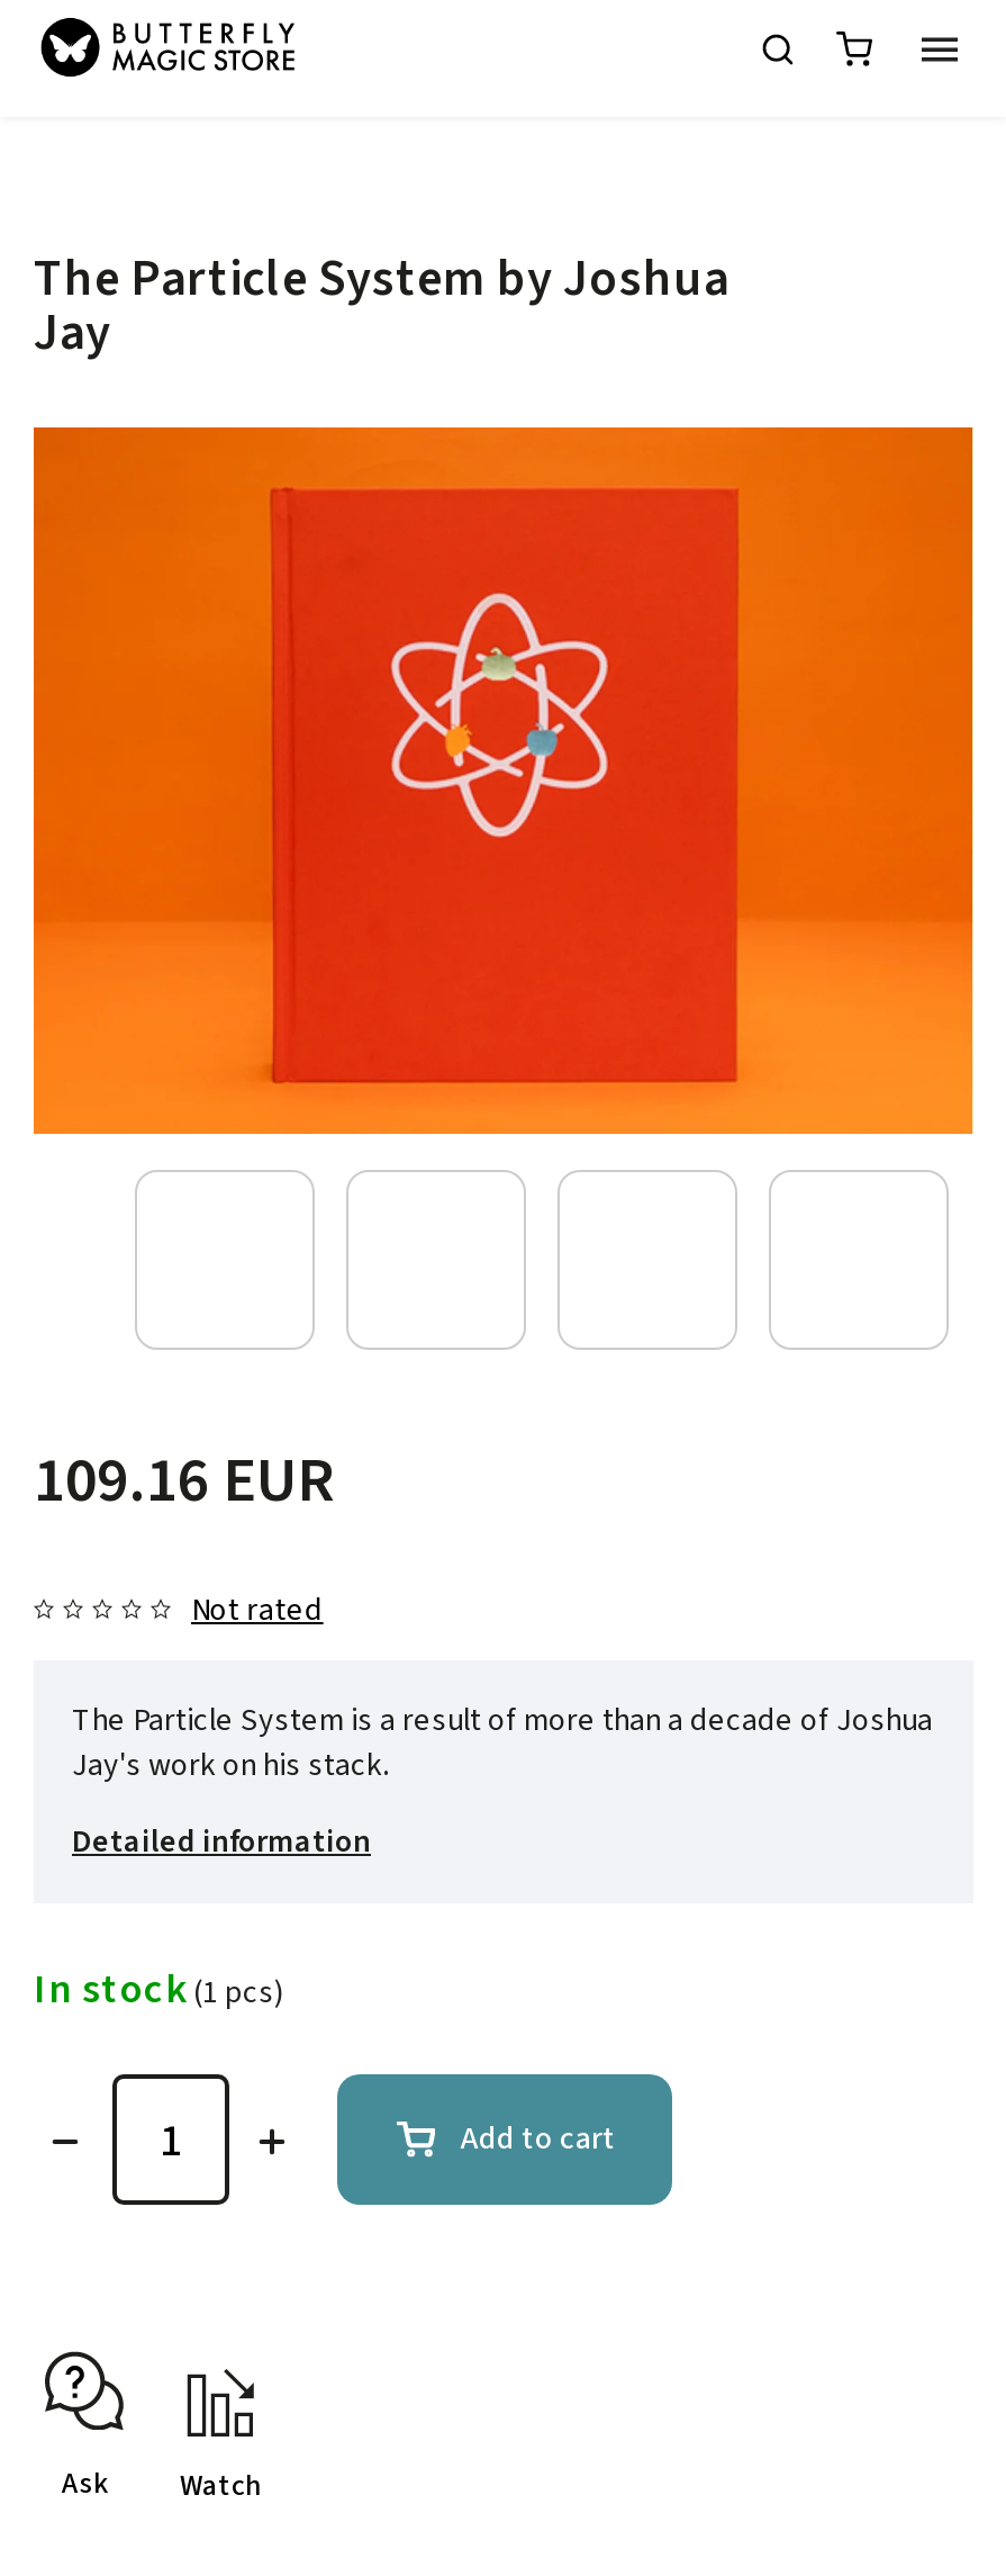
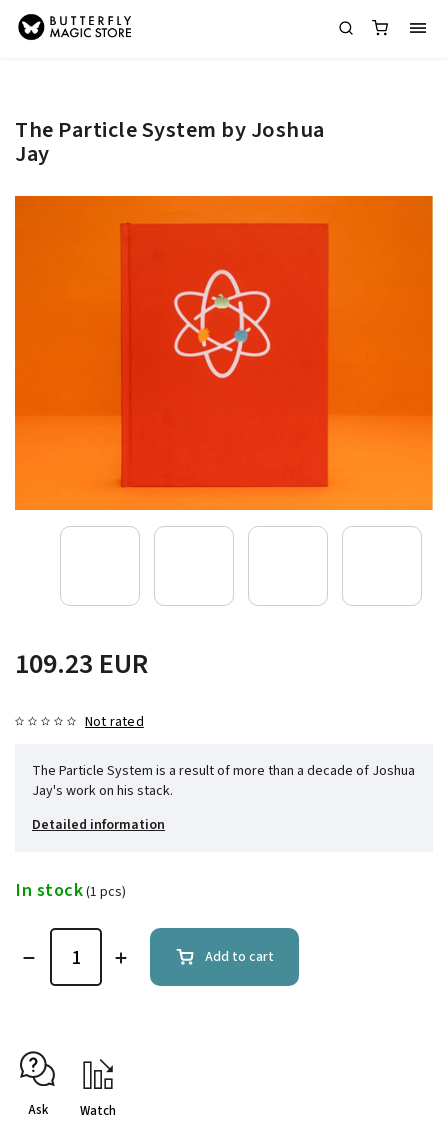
- 109.16 EUR
+ 109.23 EUR
